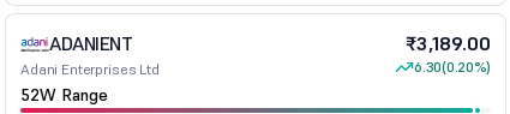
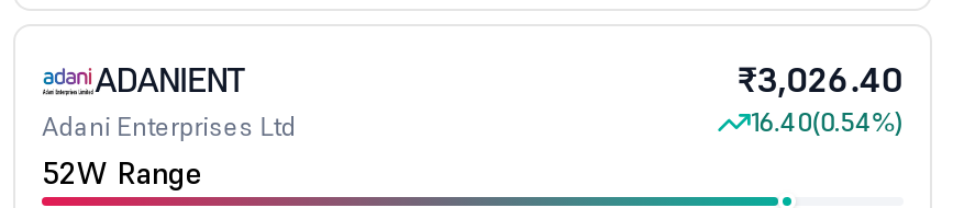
- ₹3,189.00
+ ₹3,026.40

- 6.30(0.20%)
+ 16.40(0.54%)
